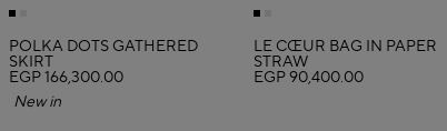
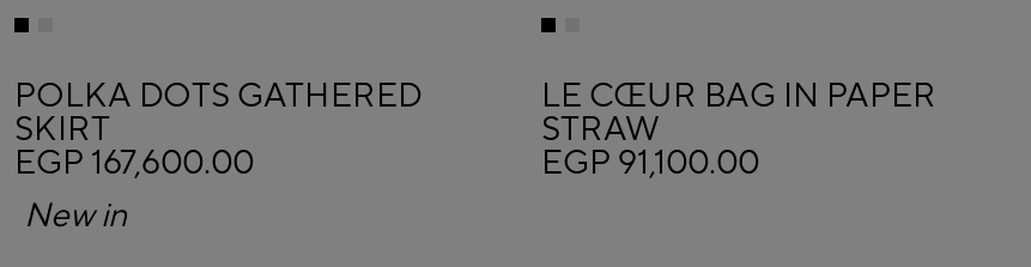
- EGP 166,300.00
+ EGP 167,600.00

- EGP 90,400.00
+ EGP 91,100.00
